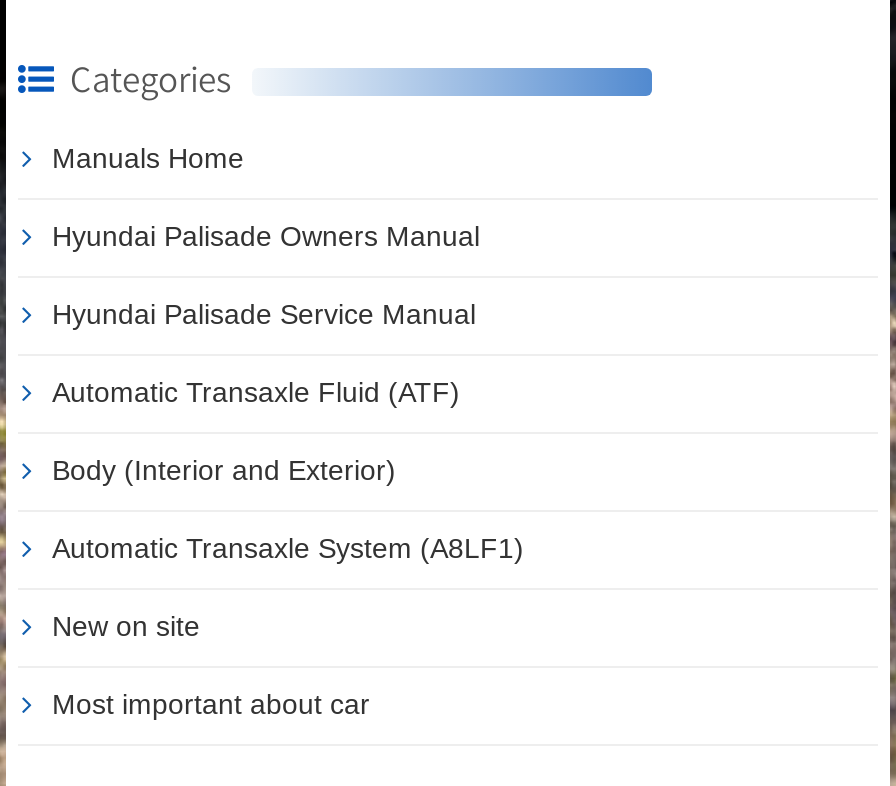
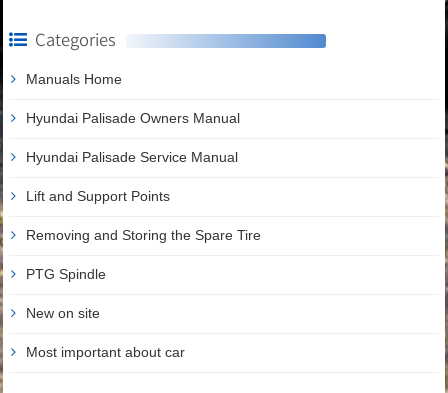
- Automatic Transaxle Fluid (ATF)
+ Lift and Support Points

- Body (Interior and Exterior)
+ Removing and Storing the Spare Tire

- Automatic Transaxle System (A8LF1)
+ PTG Spindle
